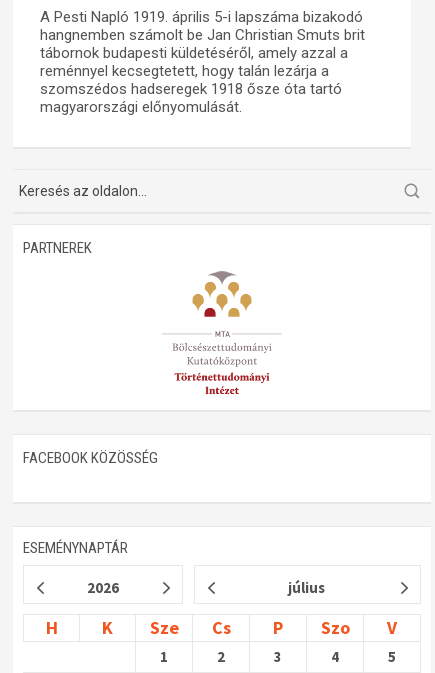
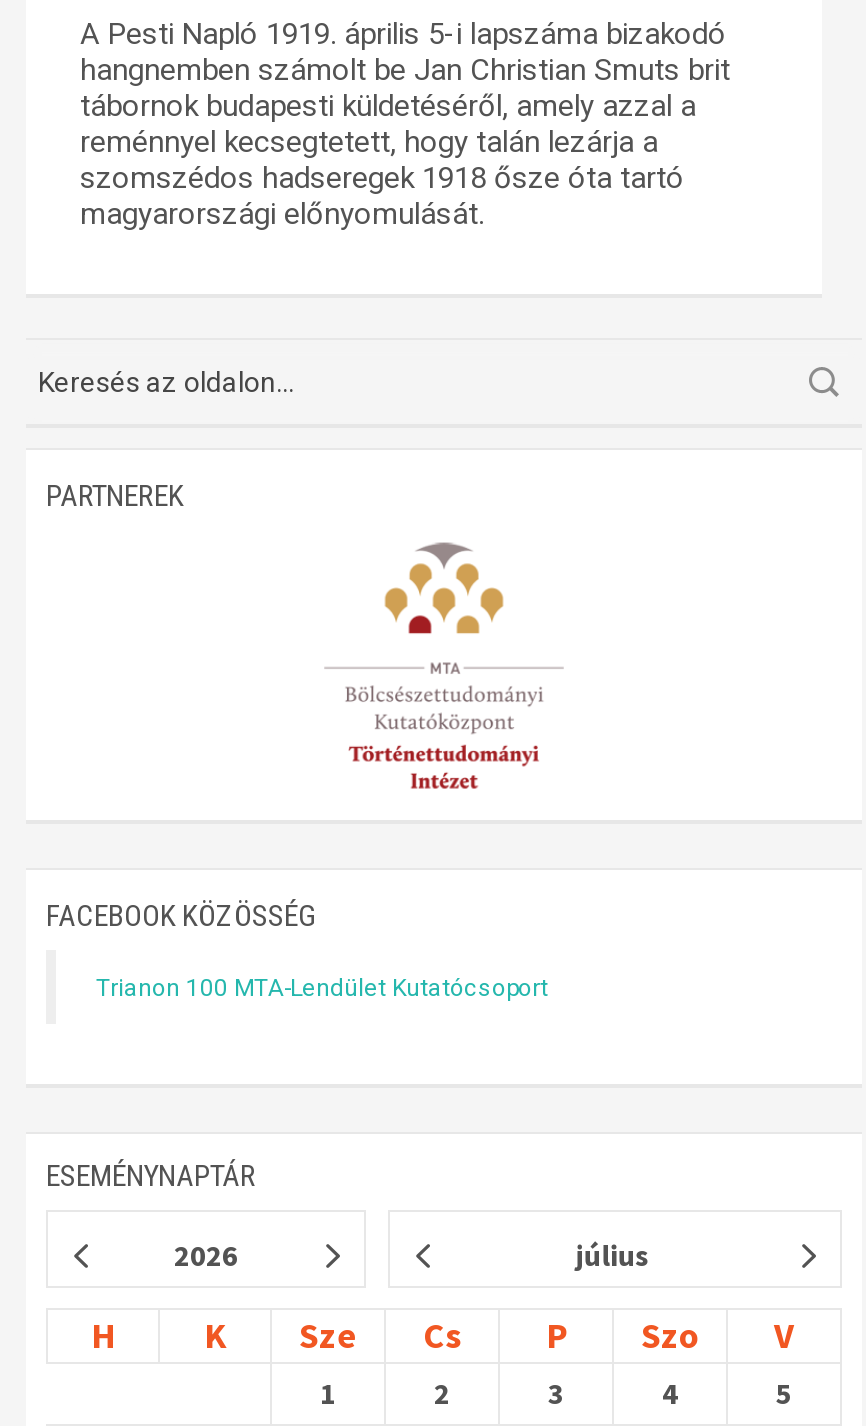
+ Trianon 100 MTA-Lendület Kutatócsoport
